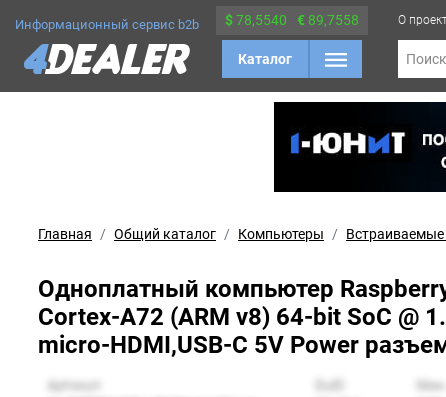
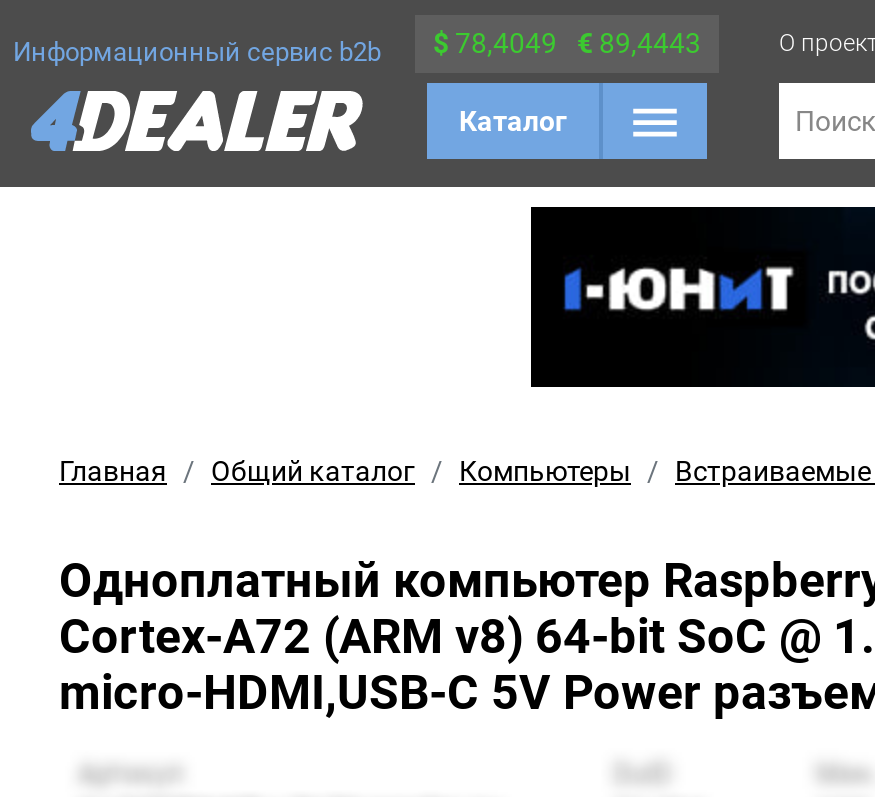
- $78,5540
+ $78,4049

- €89,7558
+ €89,4443
